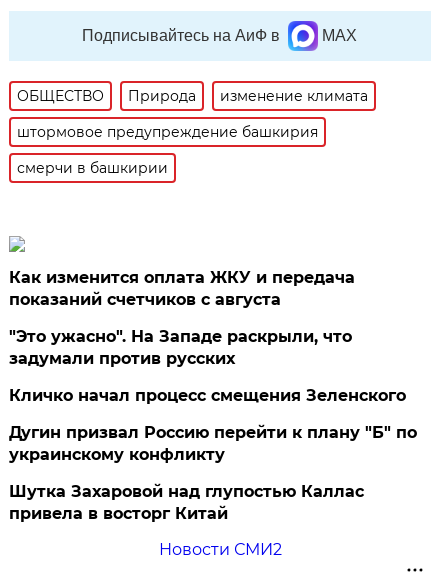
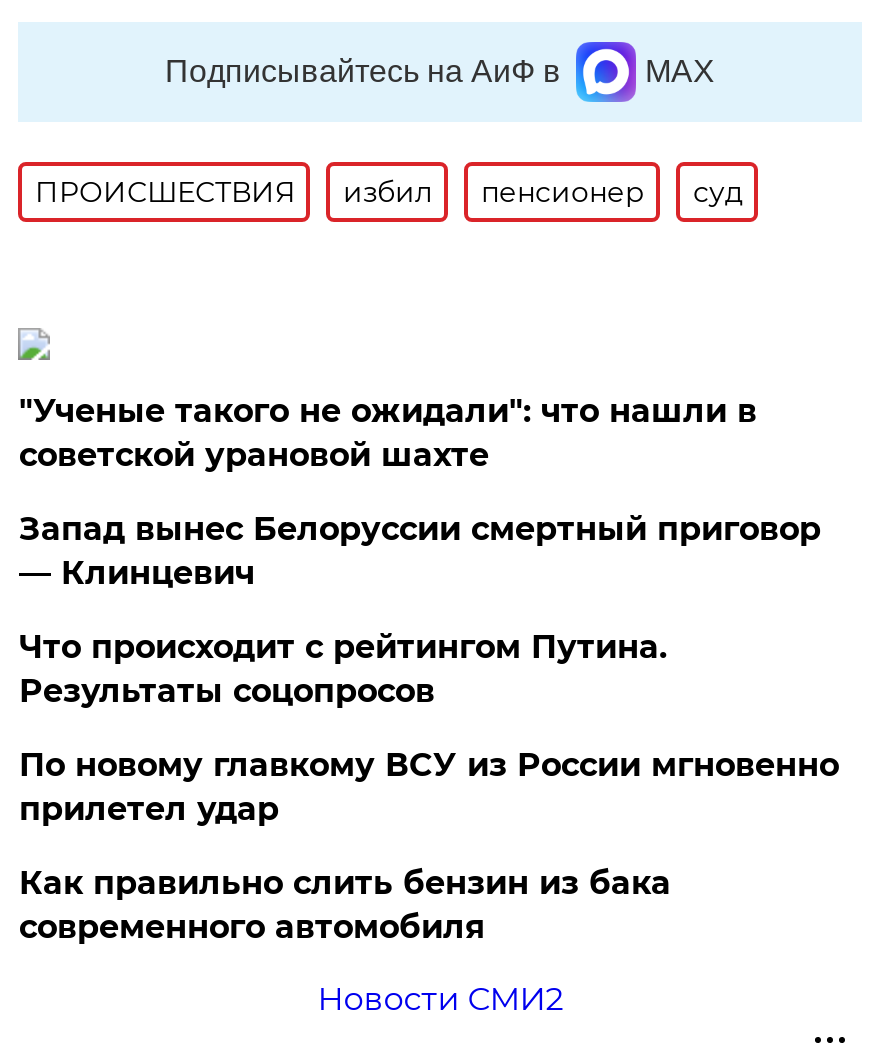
- ОБЩЕСТВО
- Природа
- изменение климата
- штормовое предупреждение башкирия
- смерчи в башкирии
+ ПРОИСШЕСТВИЯ
+ избил
+ пенсионер
+ суд

- Как изменится оплата ЖКУ и передача
- показаний счетчиков с августа
- "Это ужасно". На Западе раскрыли, что
- задумали против русских
- Кличко начал процесс смещения Зеленского
- Дугин призвал Россию перейти к плану "Б" по
- украинскому конфликту
- Шутка Захаровой над глупостью Каллас
- привела в восторг Китай
+ "Ученые такого не ожидали": что нашли в
+ советской урановой шахте
+ Запад вынес Белоруссии смертный приговор
+ — Клинцевич
+ Что происходит с рейтингом Путина.
+ Результаты соцопросов
+ По новому главкому ВСУ из России мгновенно
+ прилетел удар
+ Как правильно слить бензин из бака
+ современного автомобиля
